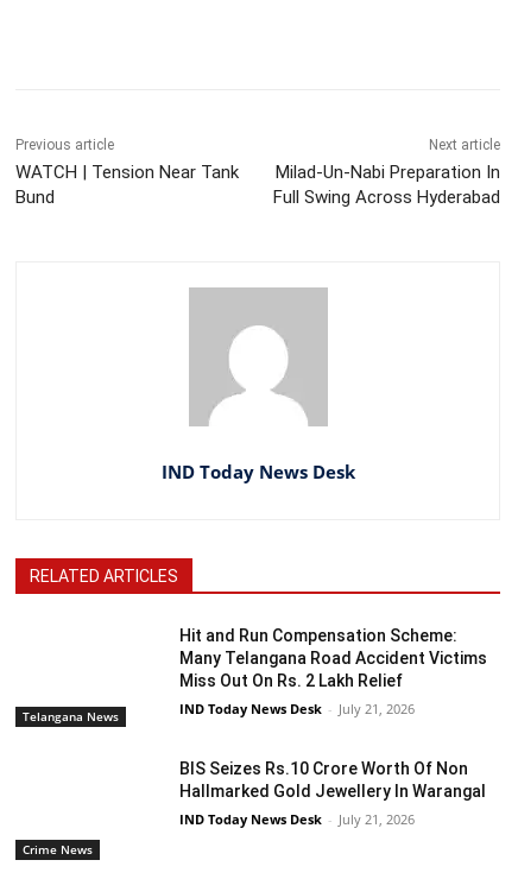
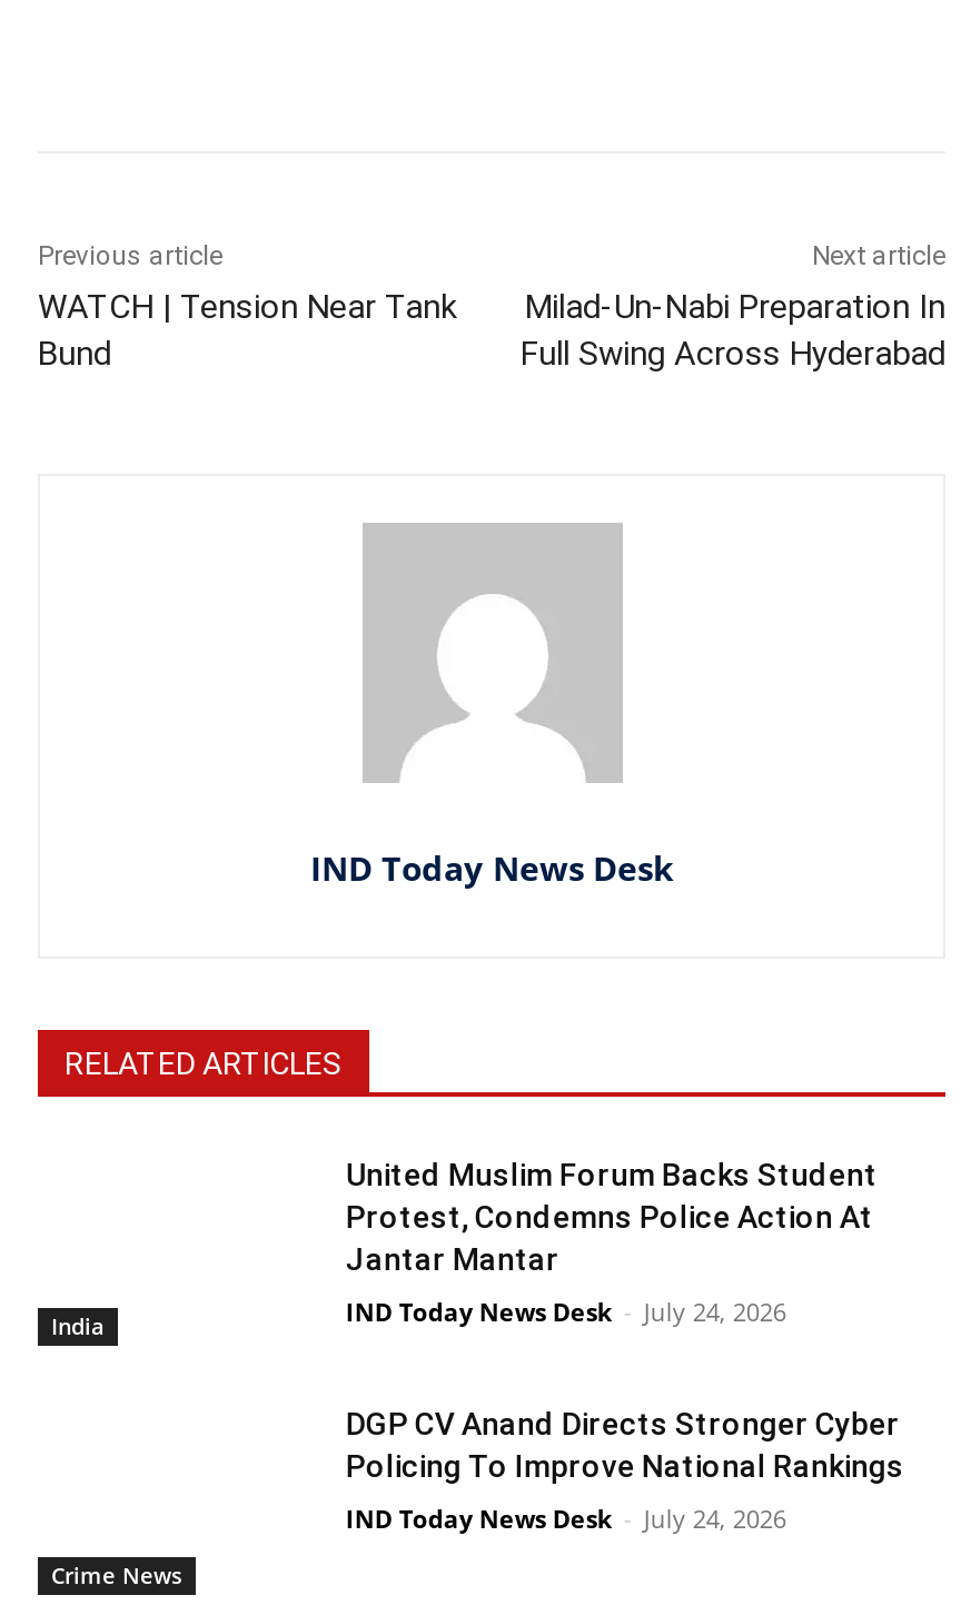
- Hit and Run Compensation Scheme:
- Many Telangana Road Accident Victims
- Miss Out On Rs. 2 Lakh Relief
+ United Muslim Forum Backs Student
+ Protest, Condemns Police Action At
+ Jantar Mantar

- IND Today News Desk - July 21, 2026
+ IND Today News Desk - July 24, 2026

- Telangana News
+ India

- BIS Seizes Rs.10 Crore Worth Of Non
- Hallmarked Gold Jewellery In Warangal
+ DGP CV Anand Directs Stronger Cyber
+ Policing To Improve National Rankings

- IND Today News Desk - July 21, 2026
+ IND Today News Desk - July 24, 2026
